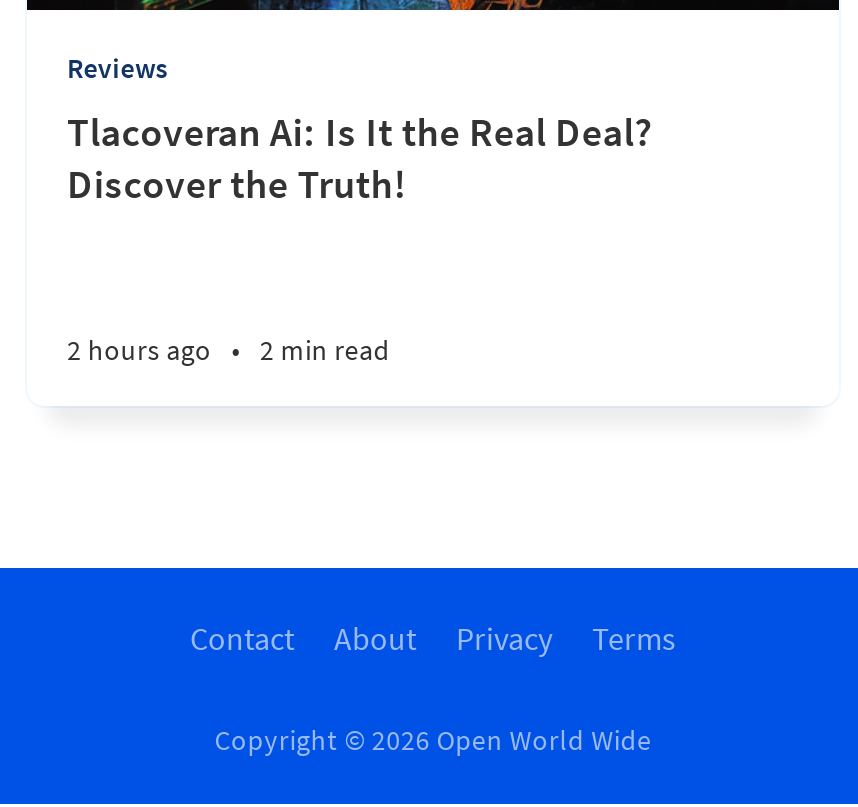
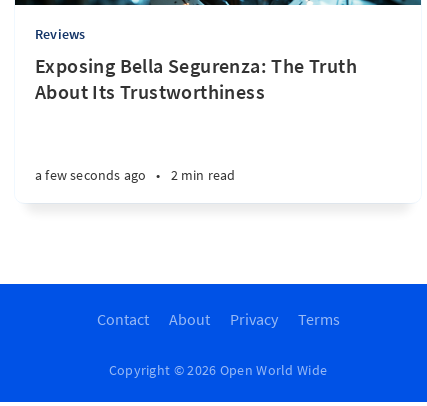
- Tlacoveran Ai: Is It the Real Deal?
- Discover the Truth!
+ Exposing Bella Segurenza: The Truth
+ About Its Trustworthiness

- 2 hours ago • 2 min read
+ a few seconds ago • 2 min read
